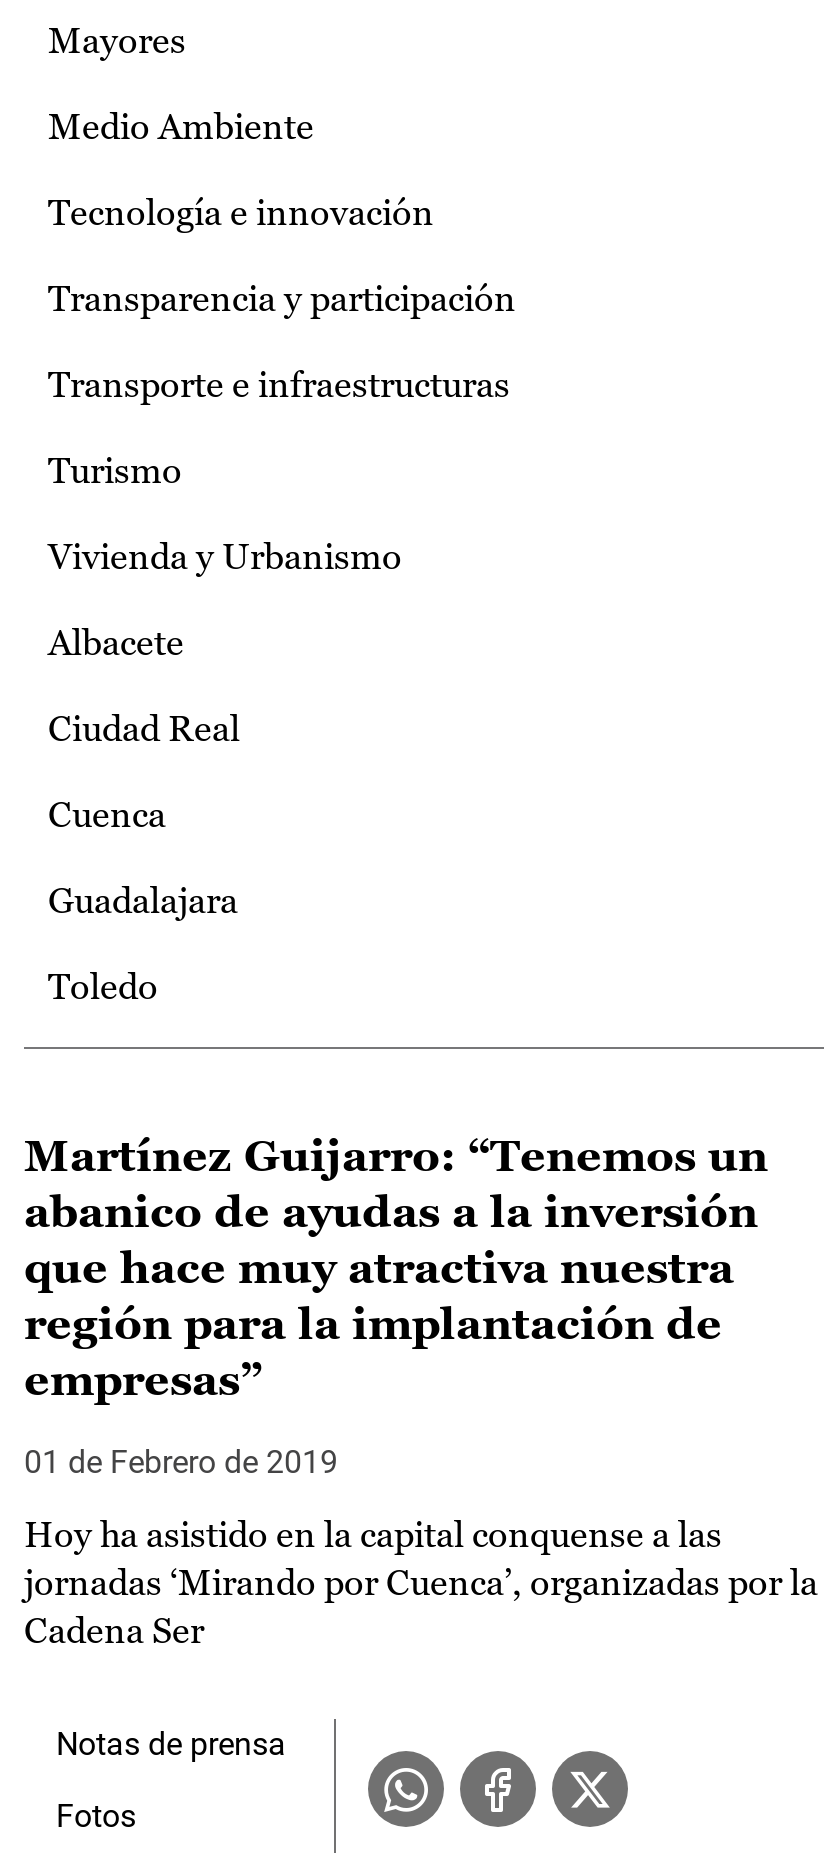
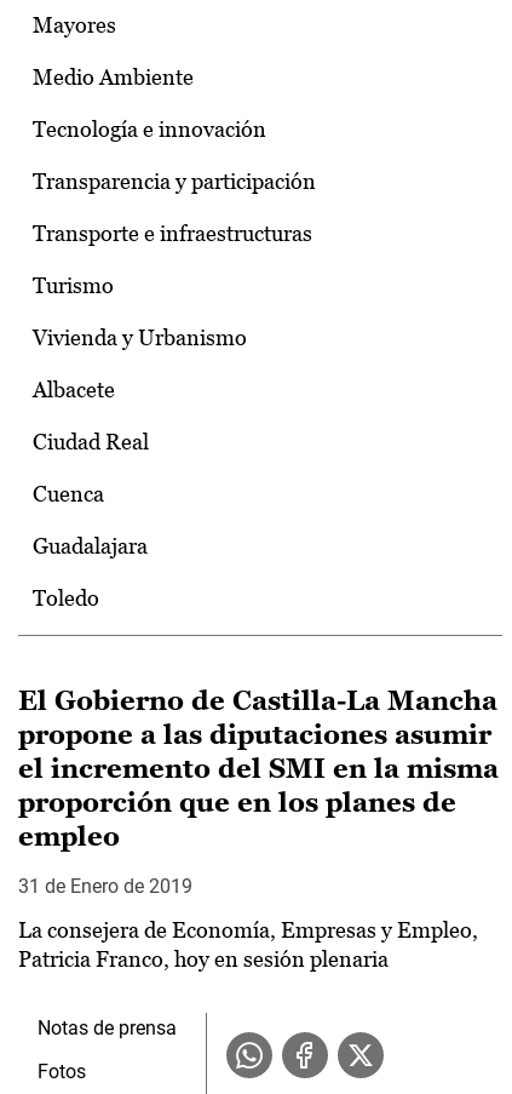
- Martínez Guijarro: “Tenemos un
- abanico de ayudas a la inversión
- que hace muy atractiva nuestra
- región para la implantación de
- empresas”
+ El Gobierno de Castilla-La Mancha
+ propone a las diputaciones asumir
+ el incremento del SMI en la misma
+ proporción que en los planes de
+ empleo

- 01 de Febrero de 2019
+ 31 de Enero de 2019

- Hoy ha asistido en la capital conquense a las
- jornadas ‘Mirando por Cuenca’, organizadas por la
- Cadena Ser
+ La consejera de Economía, Empresas y Empleo,
+ Patricia Franco, hoy en sesión plenaria
